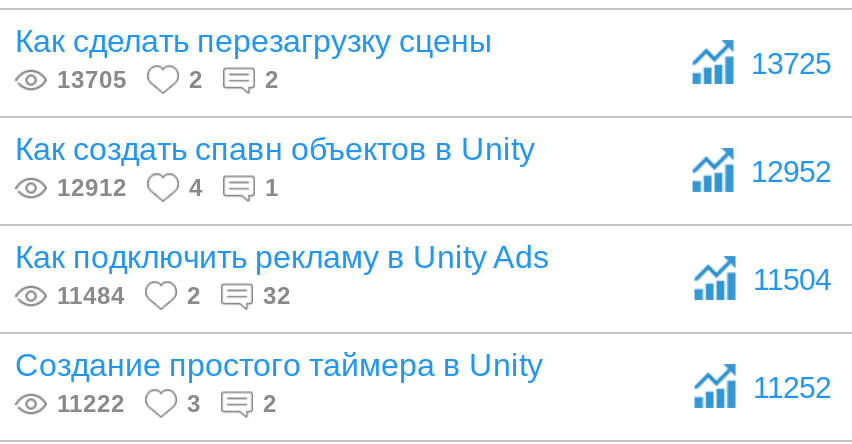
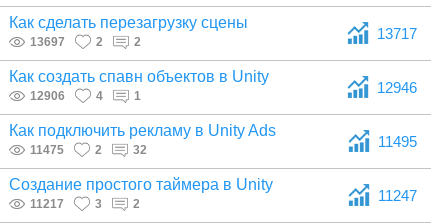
- 13725
+ 13717

- 13705
+ 13697

- 12952
+ 12946

- 12912
+ 12906

- 11504
+ 11495

- 11484
+ 11475

- 11252
+ 11247

- 11222
+ 11217
